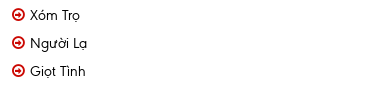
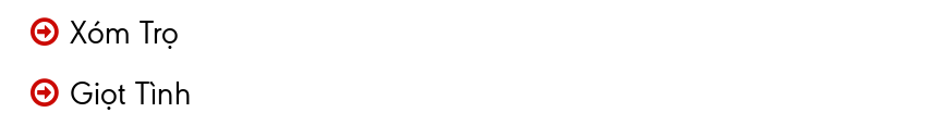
- Người Lạ
